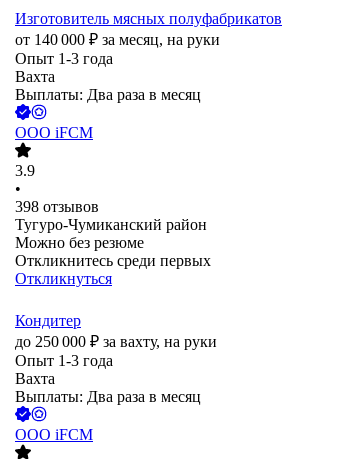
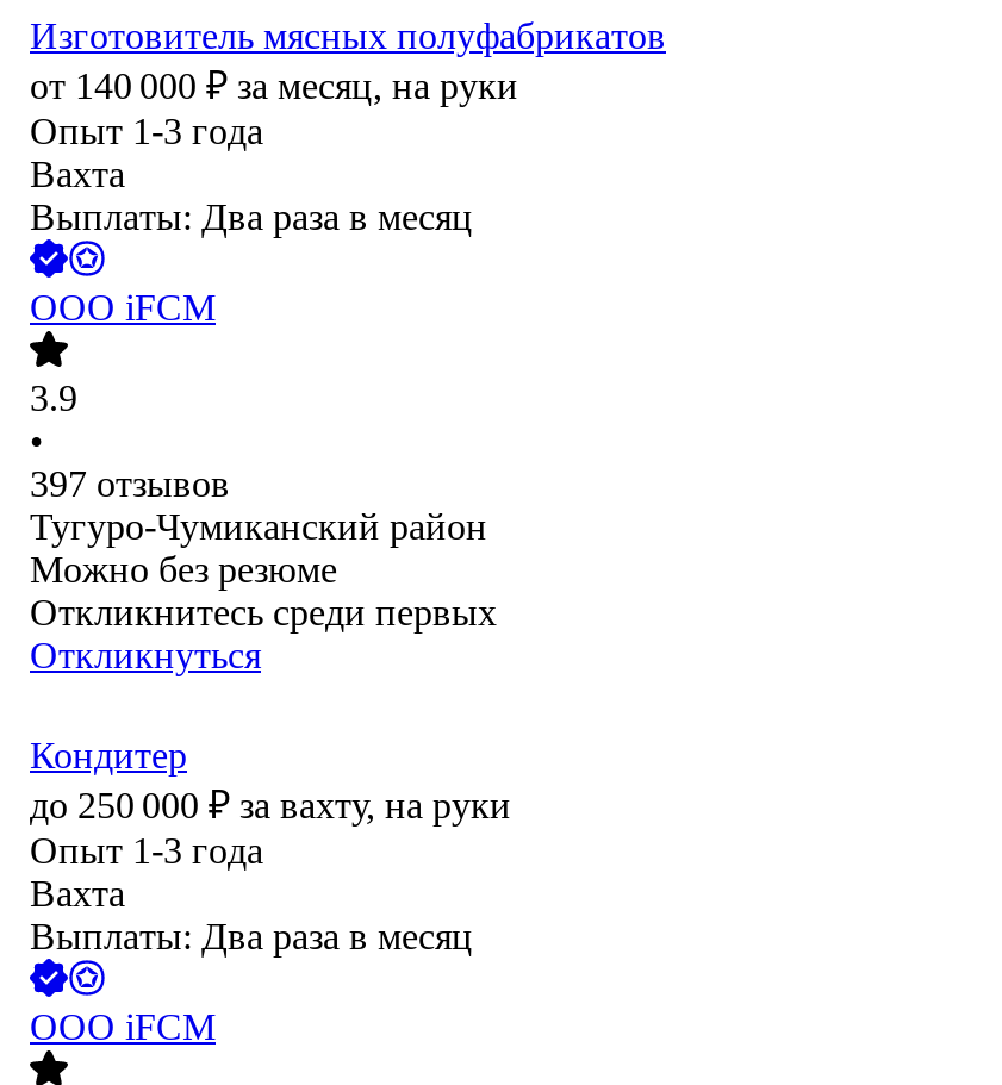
- 398 отзывов
+ 397 отзывов
